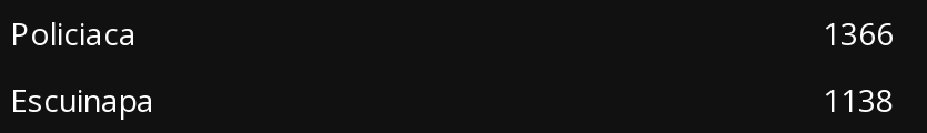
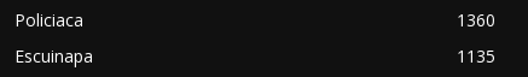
- 1366
+ 1360

- 1138
+ 1135
